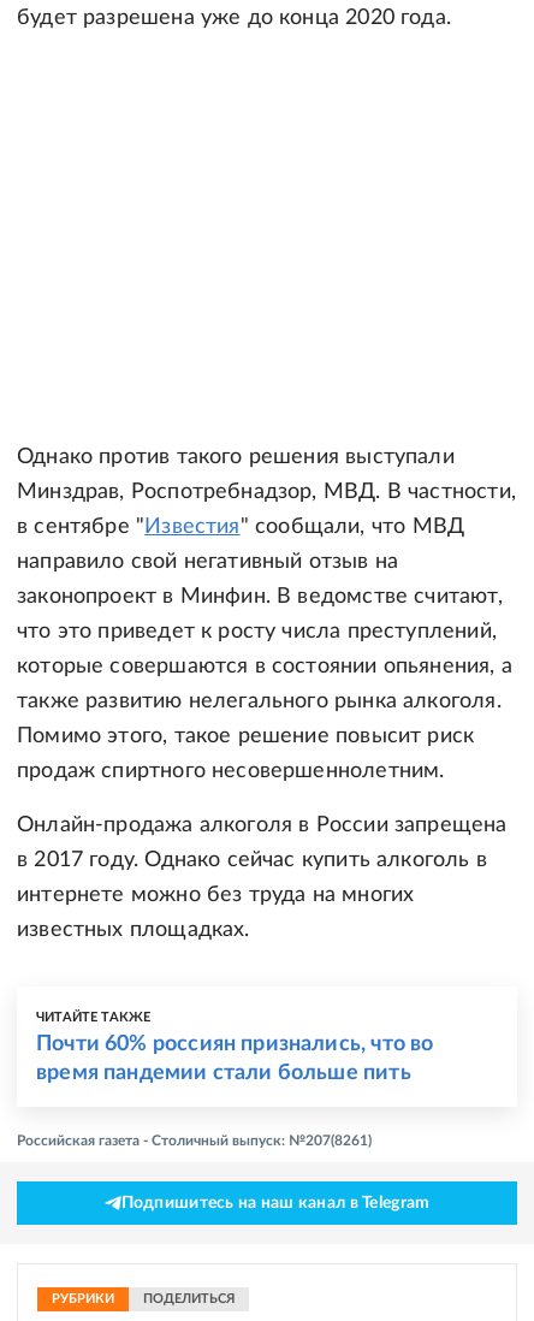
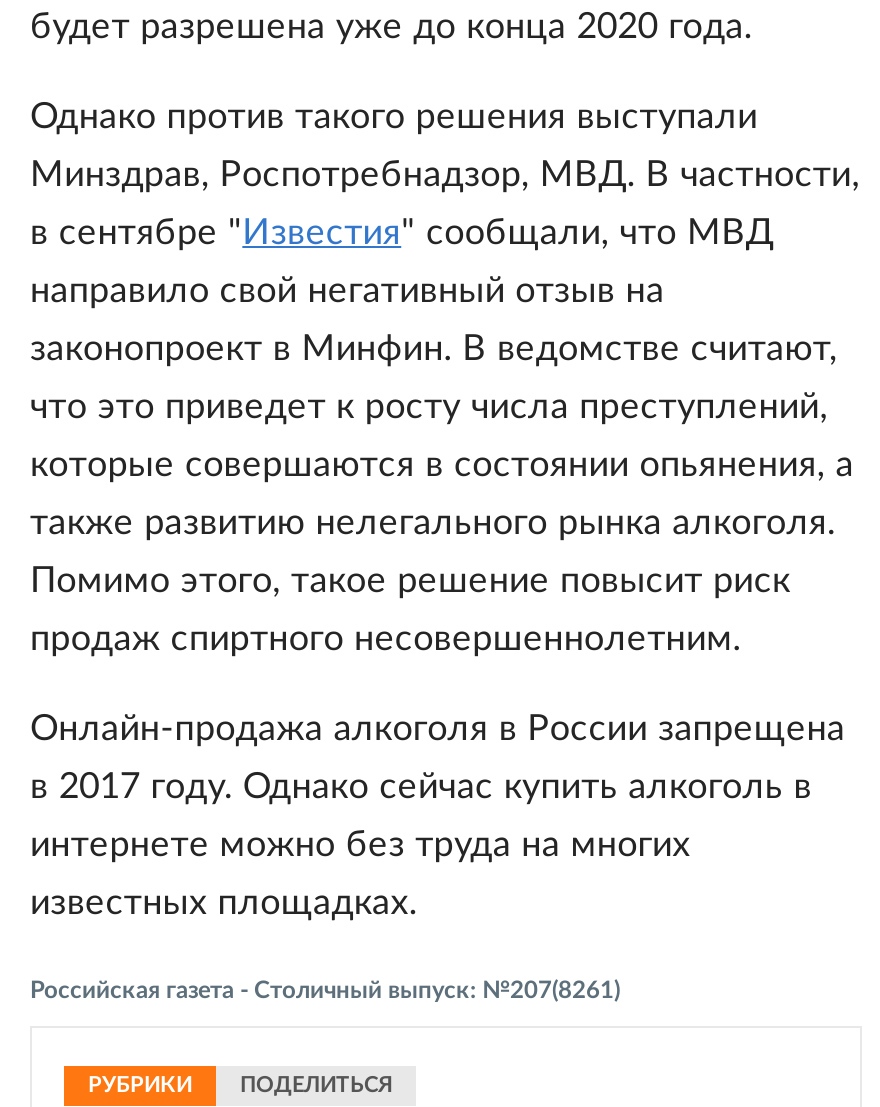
- ЧИТАЙТЕ ТАКЖЕ
- Почти 60% россиян признались, что во
- время пандемии стали больше пить

- Подпишитесь на наш канал в Telegram
